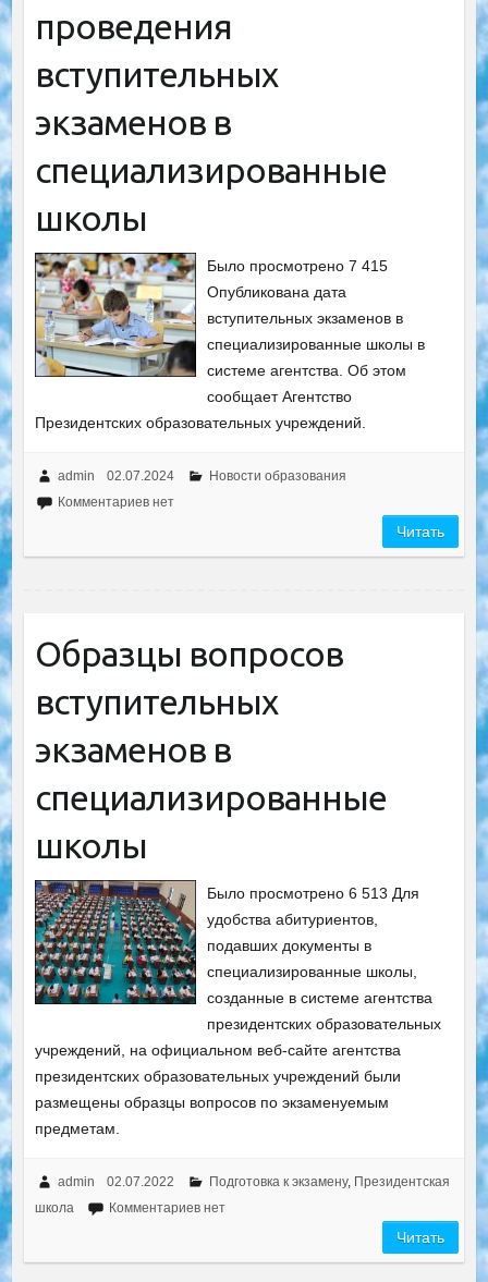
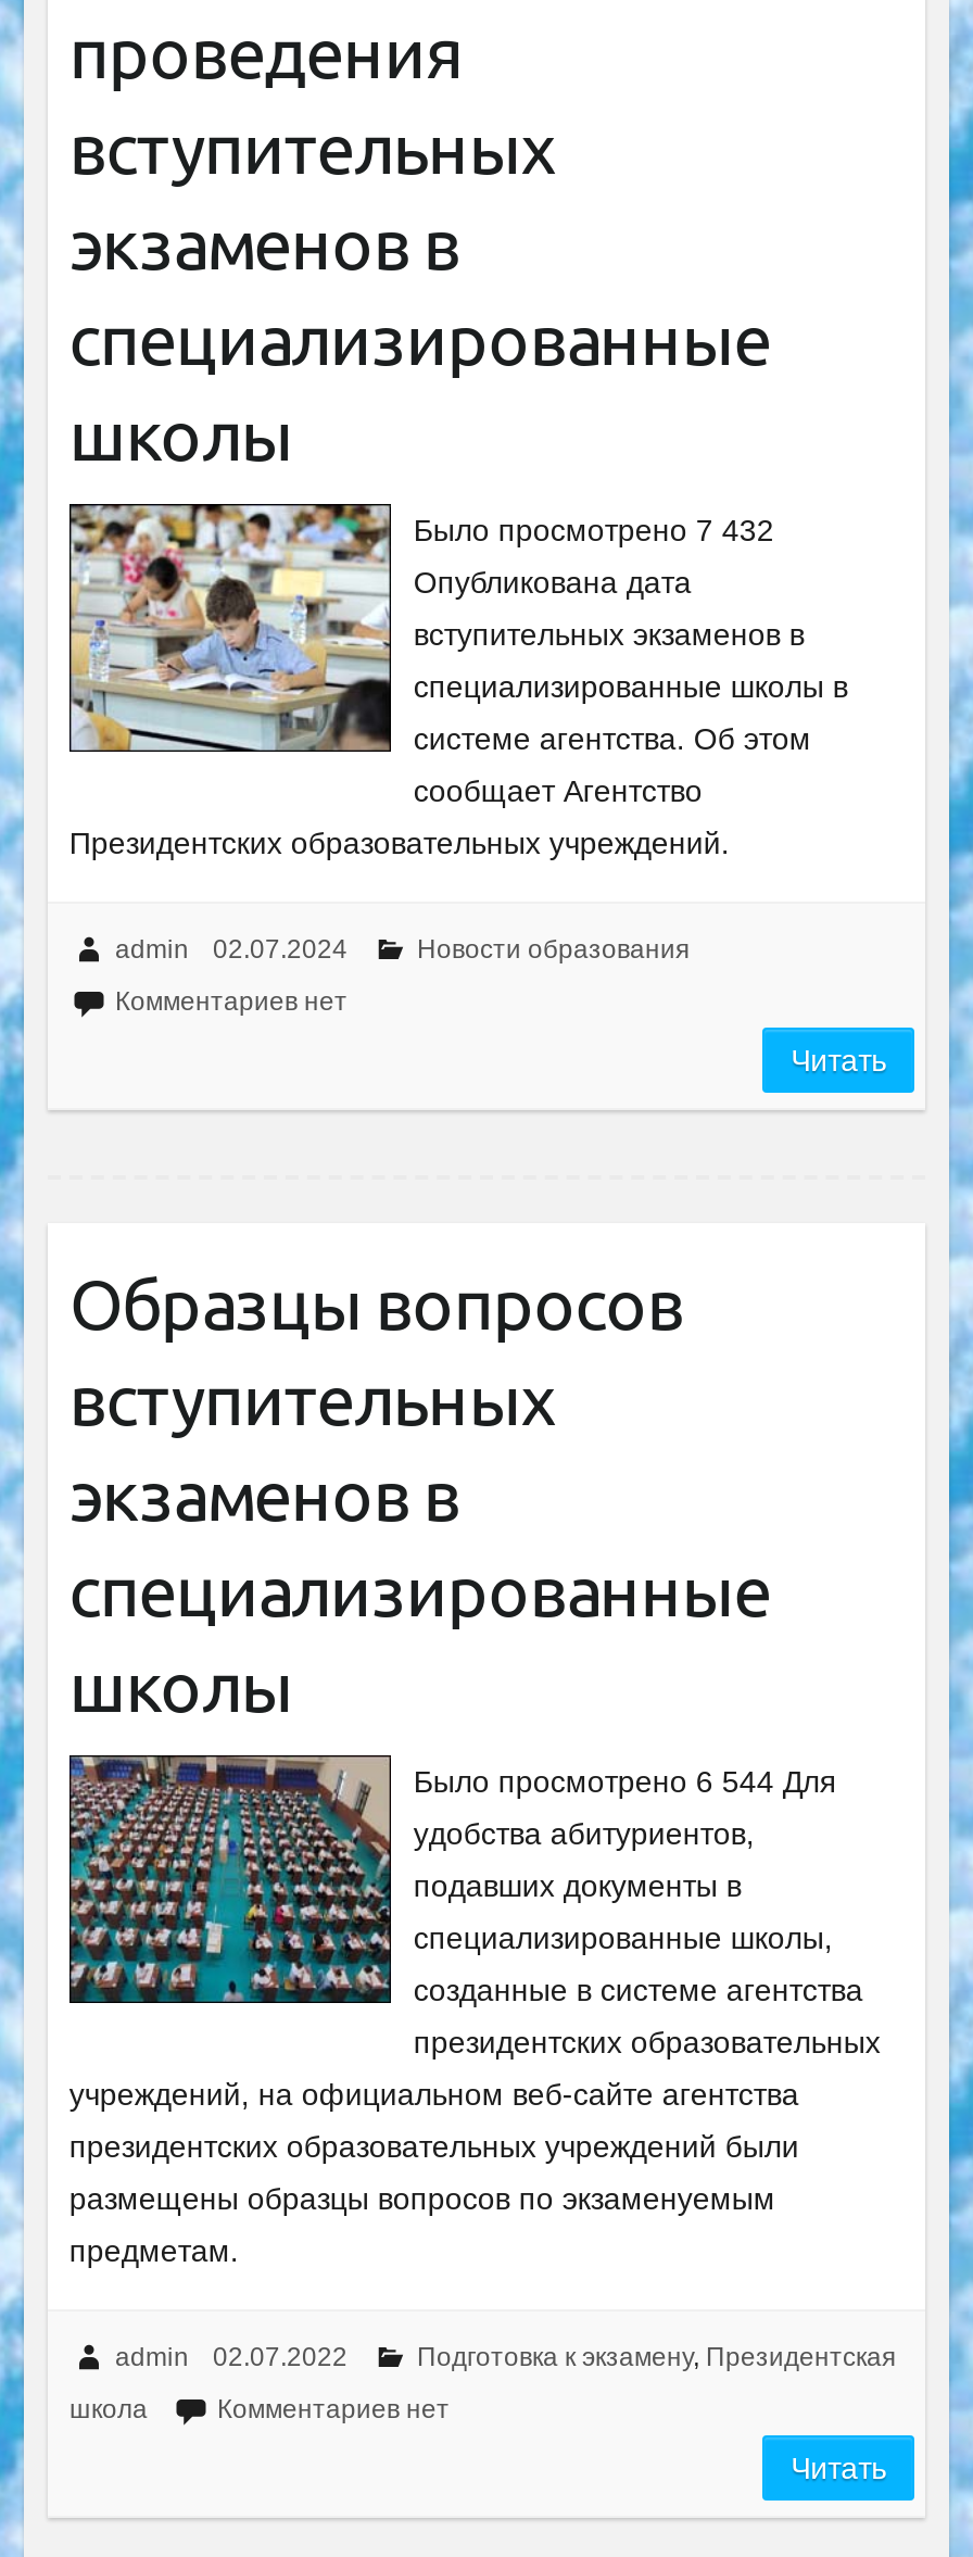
- Было просмотрено 7 415
+ Было просмотрено 7 432

- Было просмотрено 6 513 Для
+ Было просмотрено 6 544 Для
